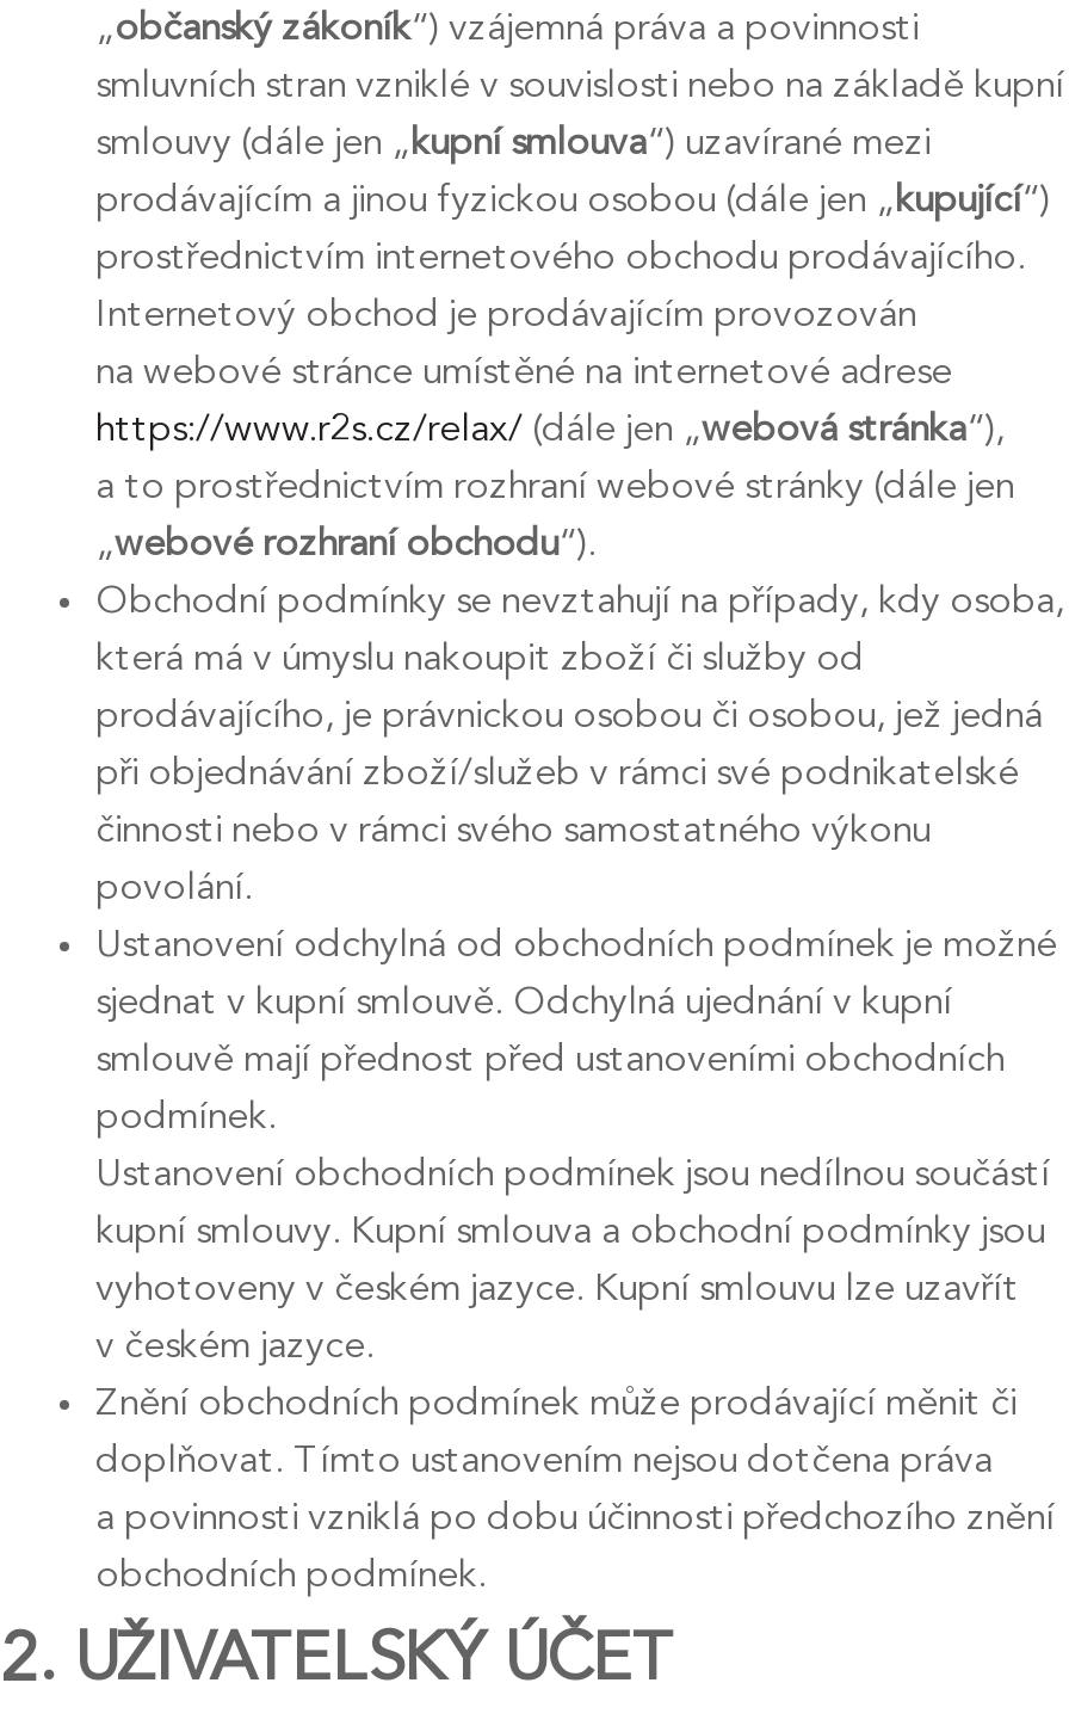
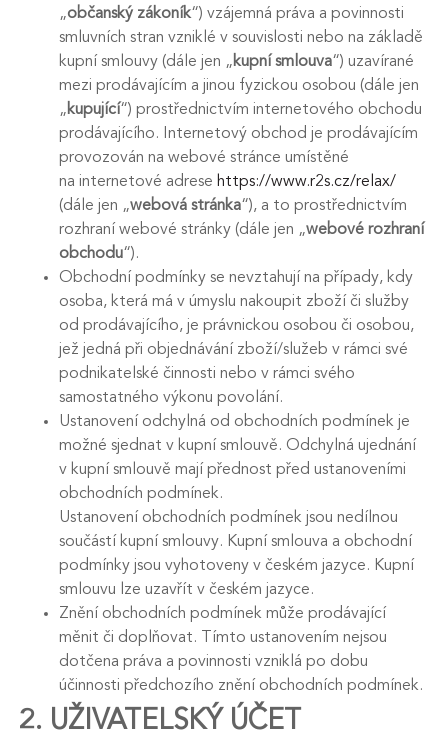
- smluvních stran vzniklé v souvislosti nebo na základě kupní
- smlouvy (dále jen „kupní smlouva“) uzavírané mezi
- prodávajícím a jinou fyzickou osobou (dále jen „kupující“)
- prostřednictvím internetového obchodu prodávajícího.
- Internetový obchod je prodávajícím provozován
- na webové stránce umístěné na internetové adrese
- https://www.r2s.cz/relax/ (dále jen „webová stránka“),
- a to prostřednictvím rozhraní webové stránky (dále jen
- „webové rozhraní obchodu“).
- Obchodní podmínky se nevztahují na případy, kdy osoba,
- která má v úmyslu nakoupit zboží či služby od
- prodávajícího, je právnickou osobou či osobou, jež jedná
- při objednávání zboží/služeb v rámci své podnikatelské
- činnosti nebo v rámci svého samostatného výkonu
- povolání.
- Ustanovení odchylná od obchodních podmínek je možné
- sjednat v kupní smlouvě. Odchylná ujednání v kupní
- smlouvě mají přednost před ustanoveními obchodních
- podmínek.
- Ustanovení obchodních podmínek jsou nedílnou součástí
- kupní smlouvy. Kupní smlouva a obchodní podmínky jsou
- vyhotoveny v českém jazyce. Kupní smlouvu lze uzavřít
- v českém jazyce.
- Znění obchodních podmínek může prodávající měnit či
- doplňovat. Tímto ustanovením nejsou dotčena práva
- a povinnosti vzniklá po dobu účinnosti předchozího znění
+ smluvních stran vzniklé v souvislosti nebo na základě
+ kupní smlouvy (dále jen „kupní smlouva“) uzavírané
+ mezi prodávajícím a jinou fyzickou osobou (dále jen
+ „kupující“) prostřednictvím internetového obchodu
+ prodávajícího. Internetový obchod je prodávajícím
+ provozován na webové stránce umístěné
+ na internetové adrese https://www.r2s.cz/relax/
+ (dále jen „webová stránka“), a to prostřednictvím
+ rozhraní webové stránky (dále jen „webové rozhraní
+ obchodu“).
+ Obchodní podmínky se nevztahují na případy, kdy
+ osoba, která má v úmyslu nakoupit zboží či služby
+ od prodávajícího, je právnickou osobou či osobou,
+ jež jedná při objednávání zboží/služeb v rámci své
+ podnikatelské činnosti nebo v rámci svého
+ samostatného výkonu povolání.
+ Ustanovení odchylná od obchodních podmínek je
+ možné sjednat v kupní smlouvě. Odchylná ujednání
+ v kupní smlouvě mají přednost před ustanoveními

moved up: obchodních podmínek.

+ Ustanovení obchodních podmínek jsou nedílnou
+ součástí kupní smlouvy. Kupní smlouva a obchodní
+ podmínky jsou vyhotoveny v českém jazyce. Kupní
+ smlouvu lze uzavřít v českém jazyce.
+ Znění obchodních podmínek může prodávající
+ měnit či doplňovat. Tímto ustanovením nejsou
+ dotčena práva a povinnosti vzniklá po dobu
+ účinnosti předchozího znění obchodních podmínek.
